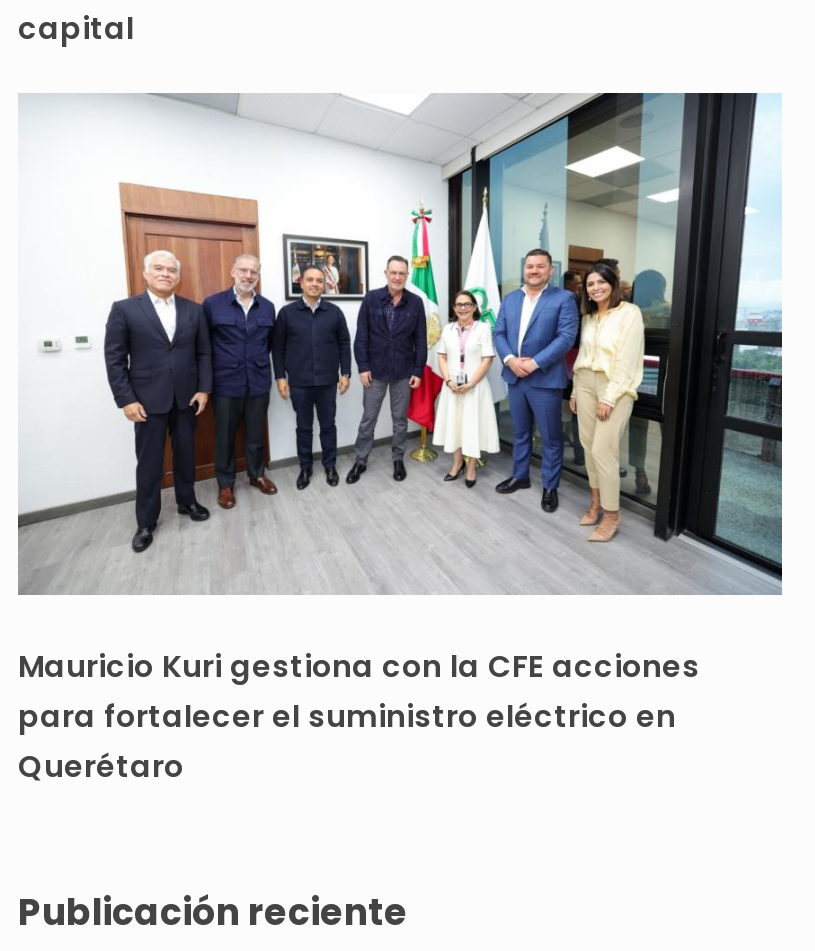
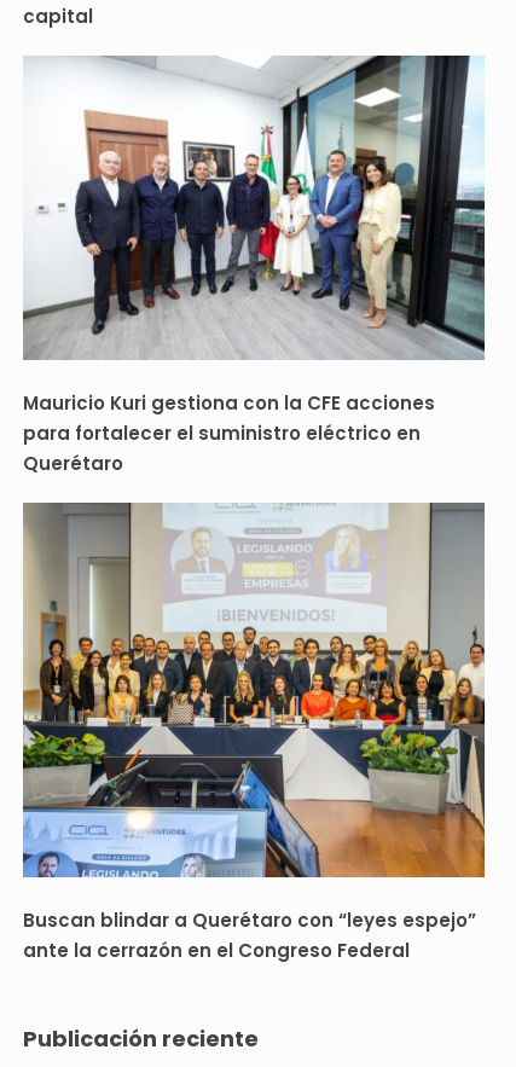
+ [image]
+ Buscan blindar a Querétaro con “leyes espejo”
+ ante la cerrazón en el Congreso Federal
